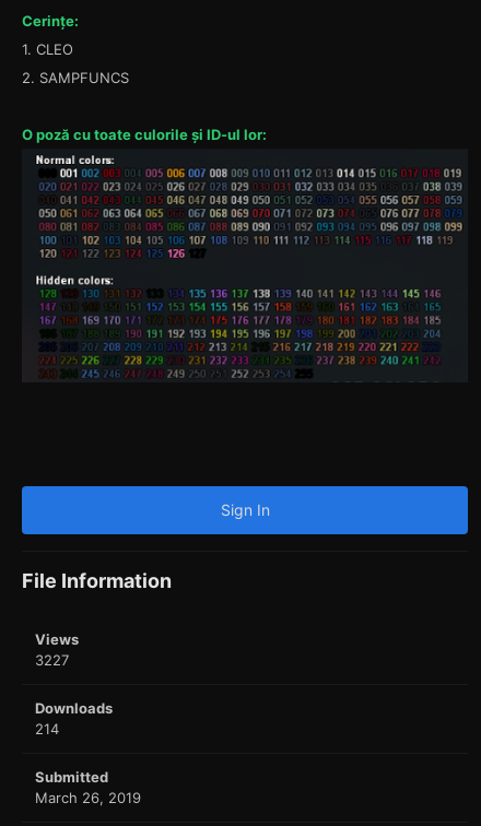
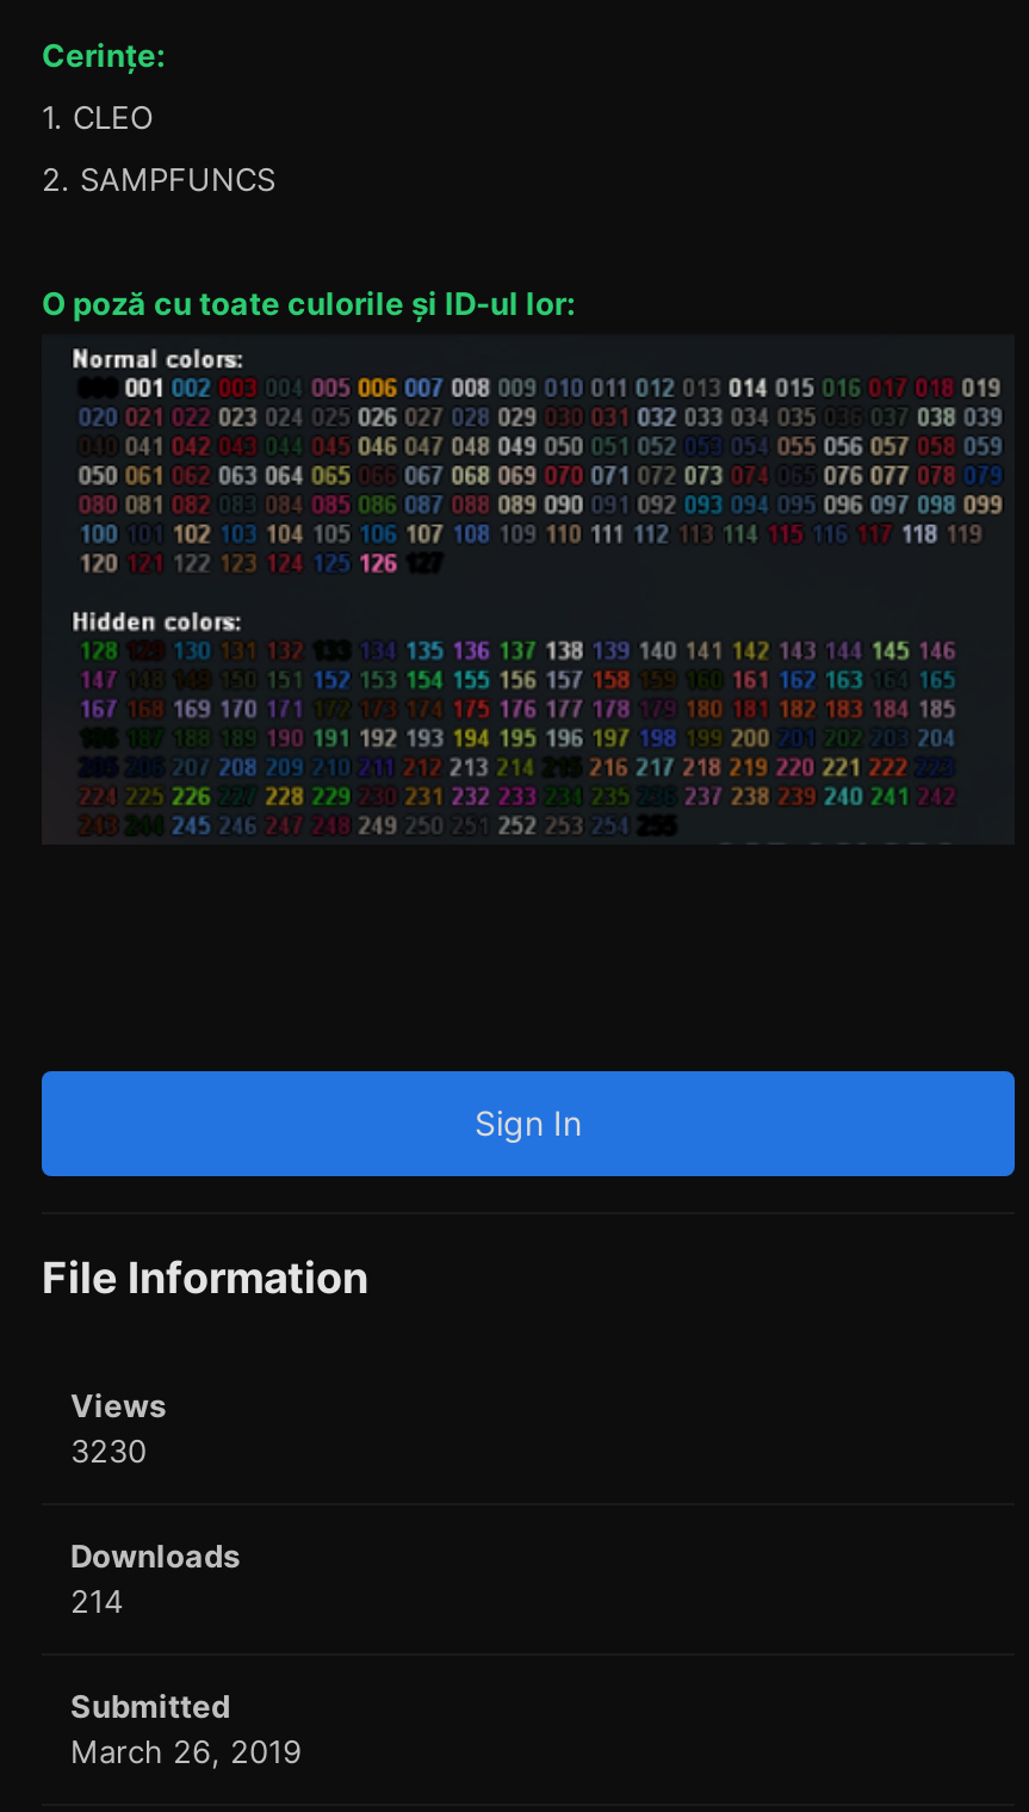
- 3227
+ 3230
